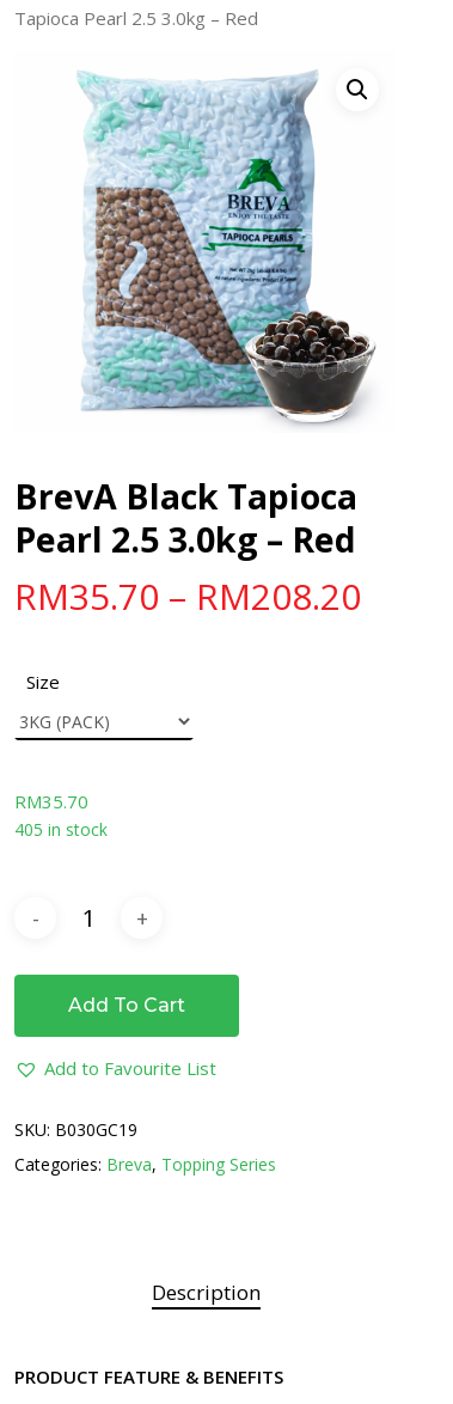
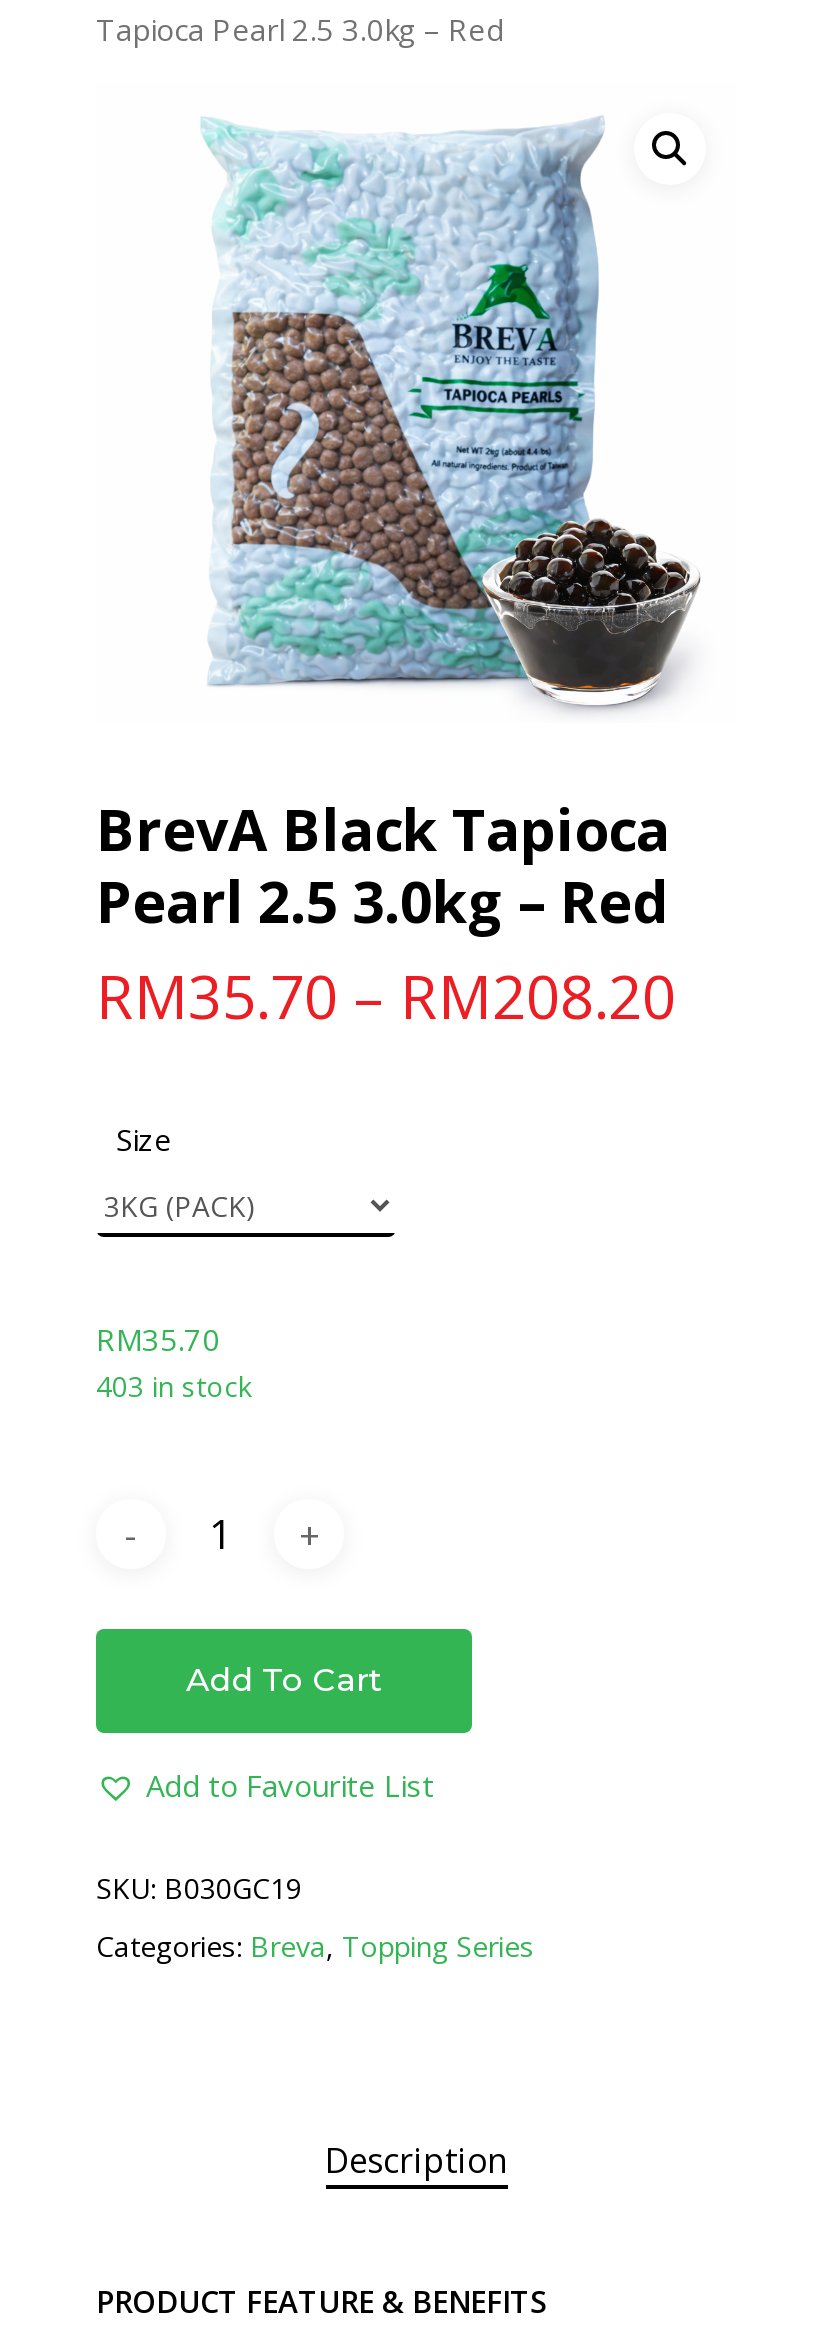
- 405 in stock
+ 403 in stock
